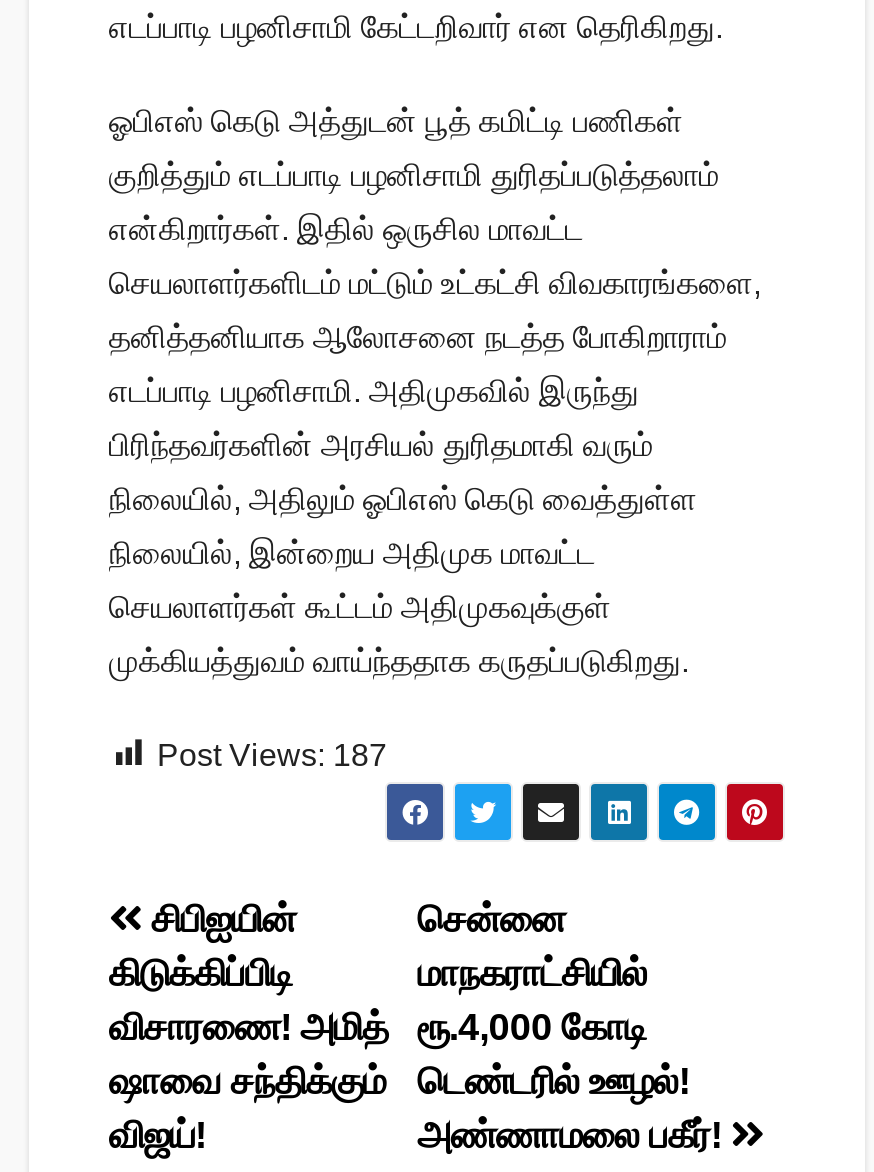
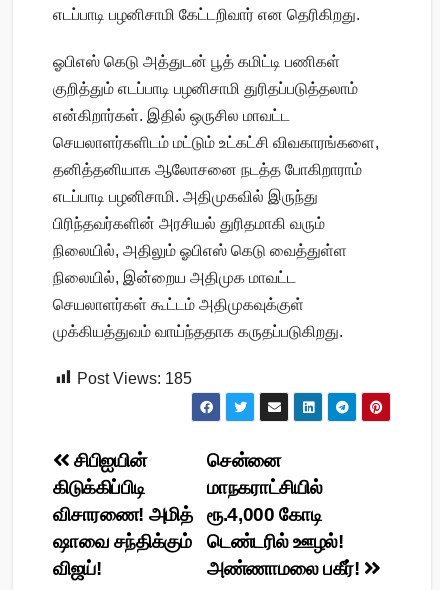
- Post Views: 187
+ Post Views: 185
